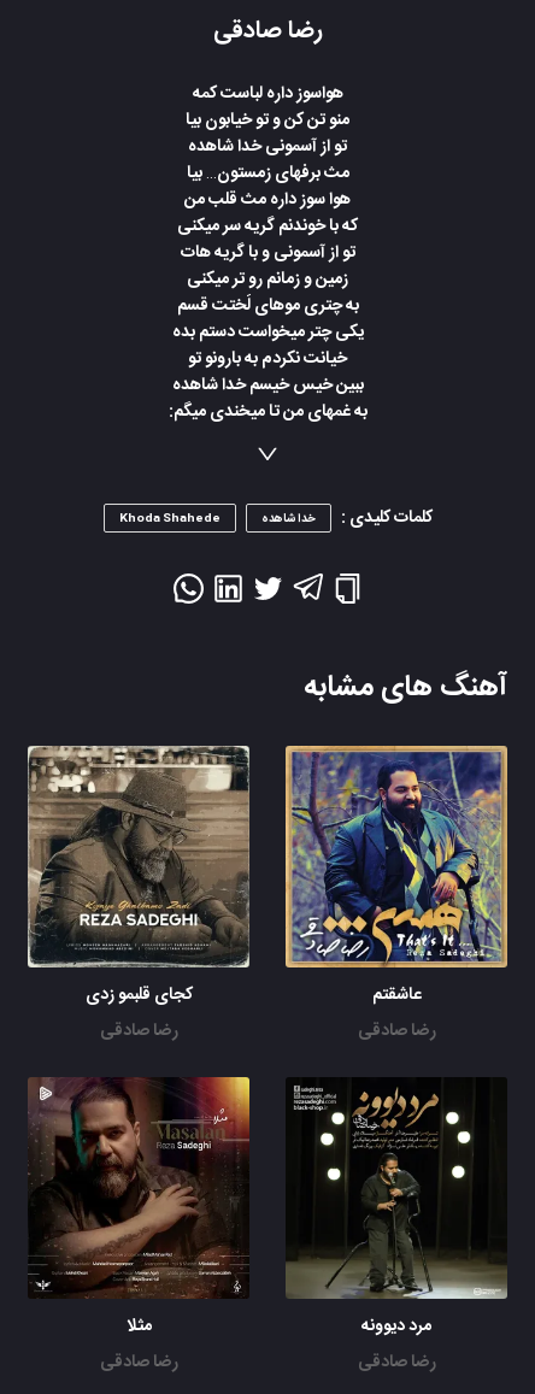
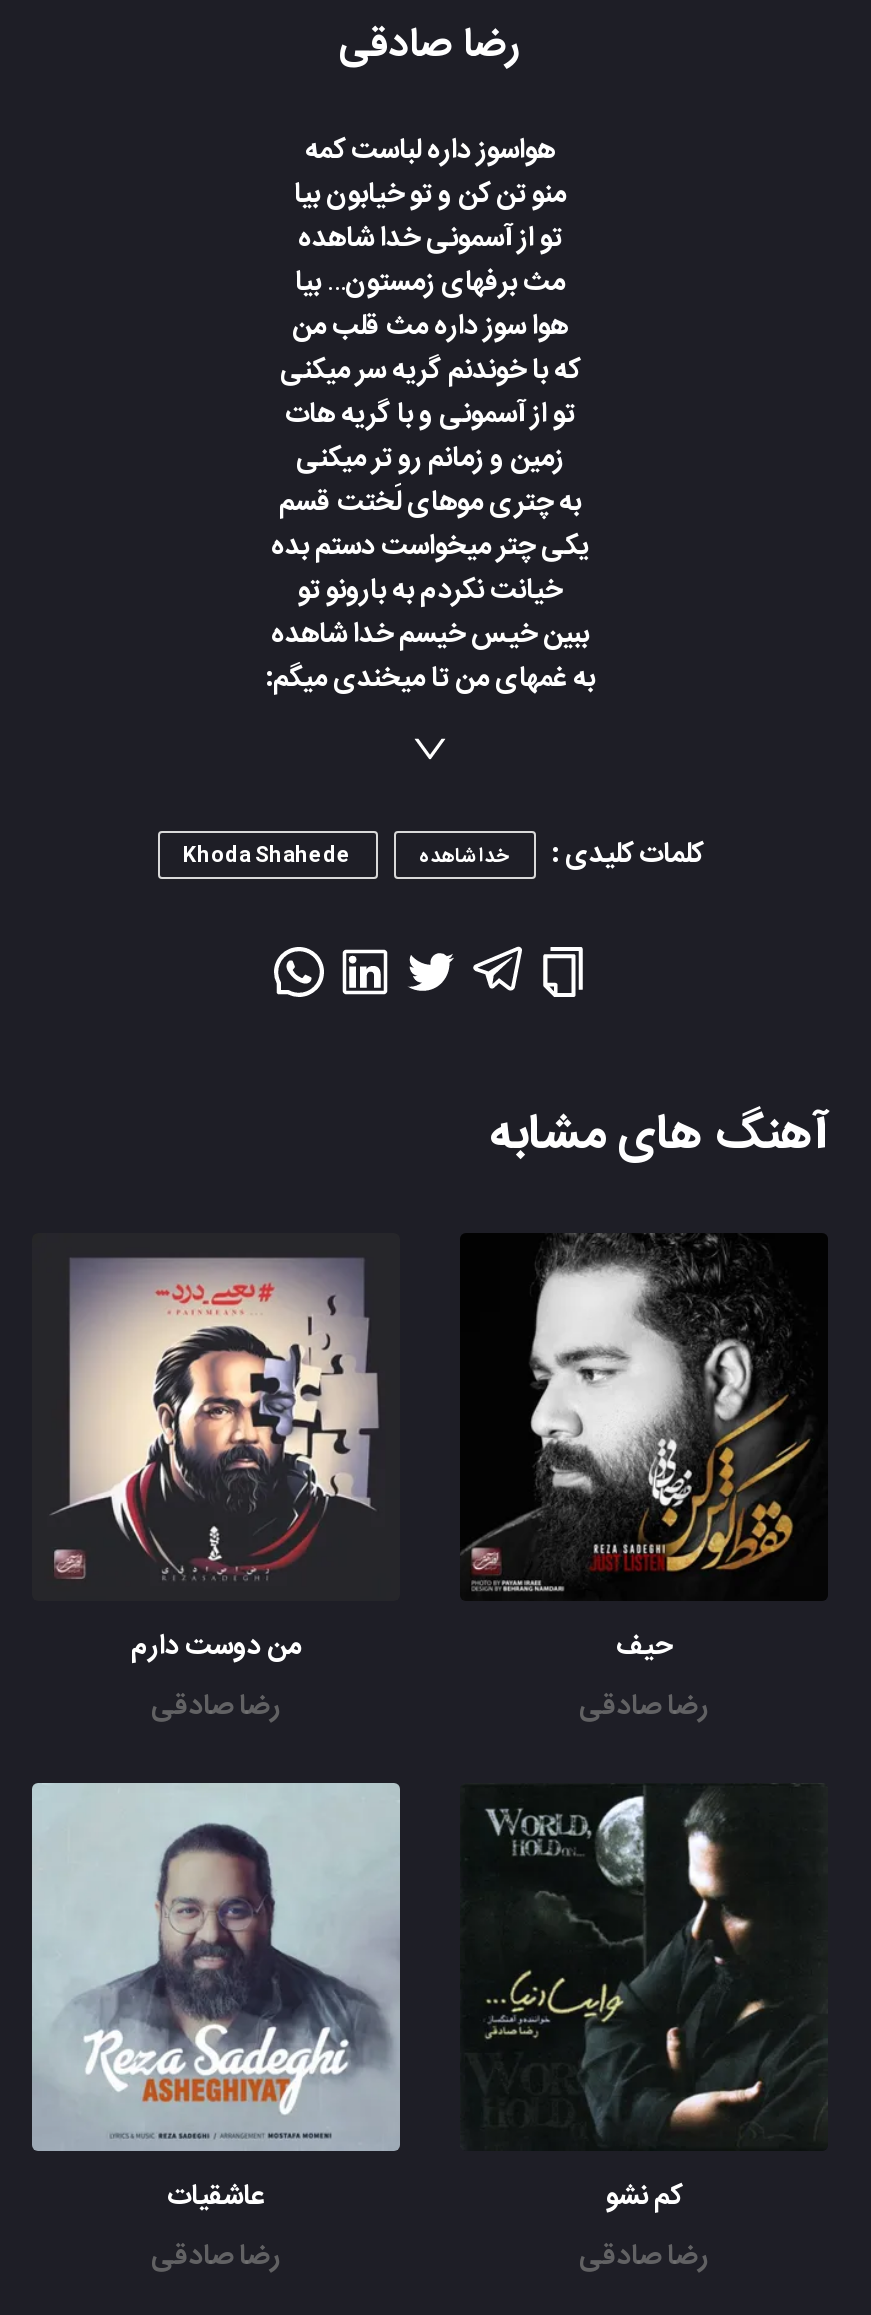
- [image]
- کجای قلبمو زدی
+ [image]
+ من دوست دارم

- [image]
- عاشقتم
+ [image]
+ حیف

- [image]
- مثلا
+ [image]
+ عاشقیات

- [image]
- مرد دیوونه
+ [image]
+ کم نشو
